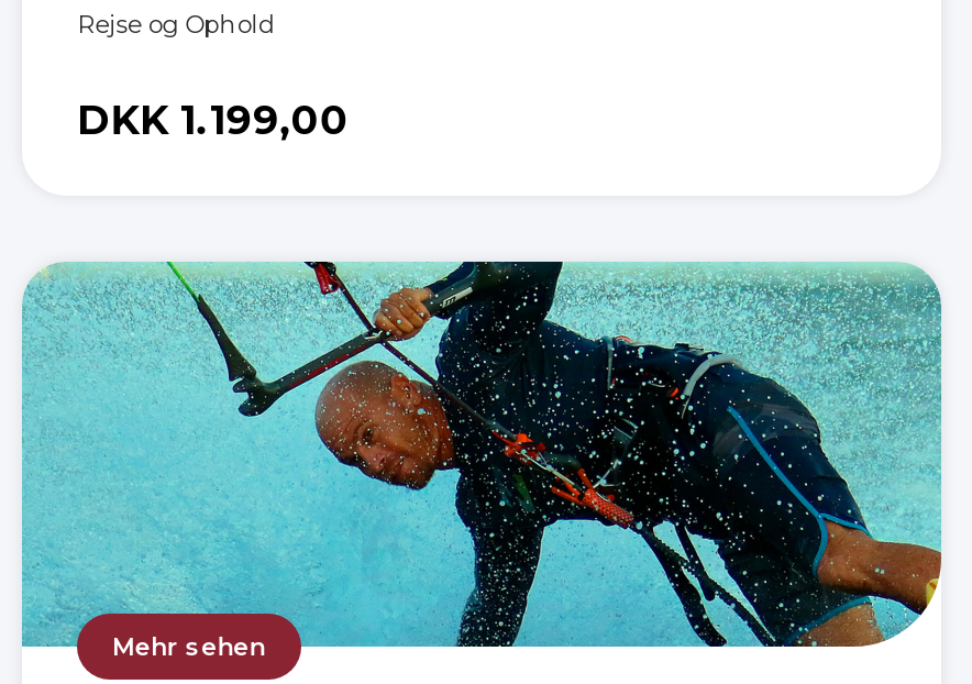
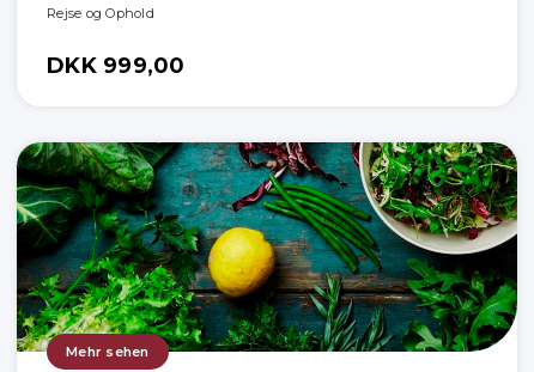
- DKK 1.199,00
+ DKK 999,00

- [image]
+ [image]
